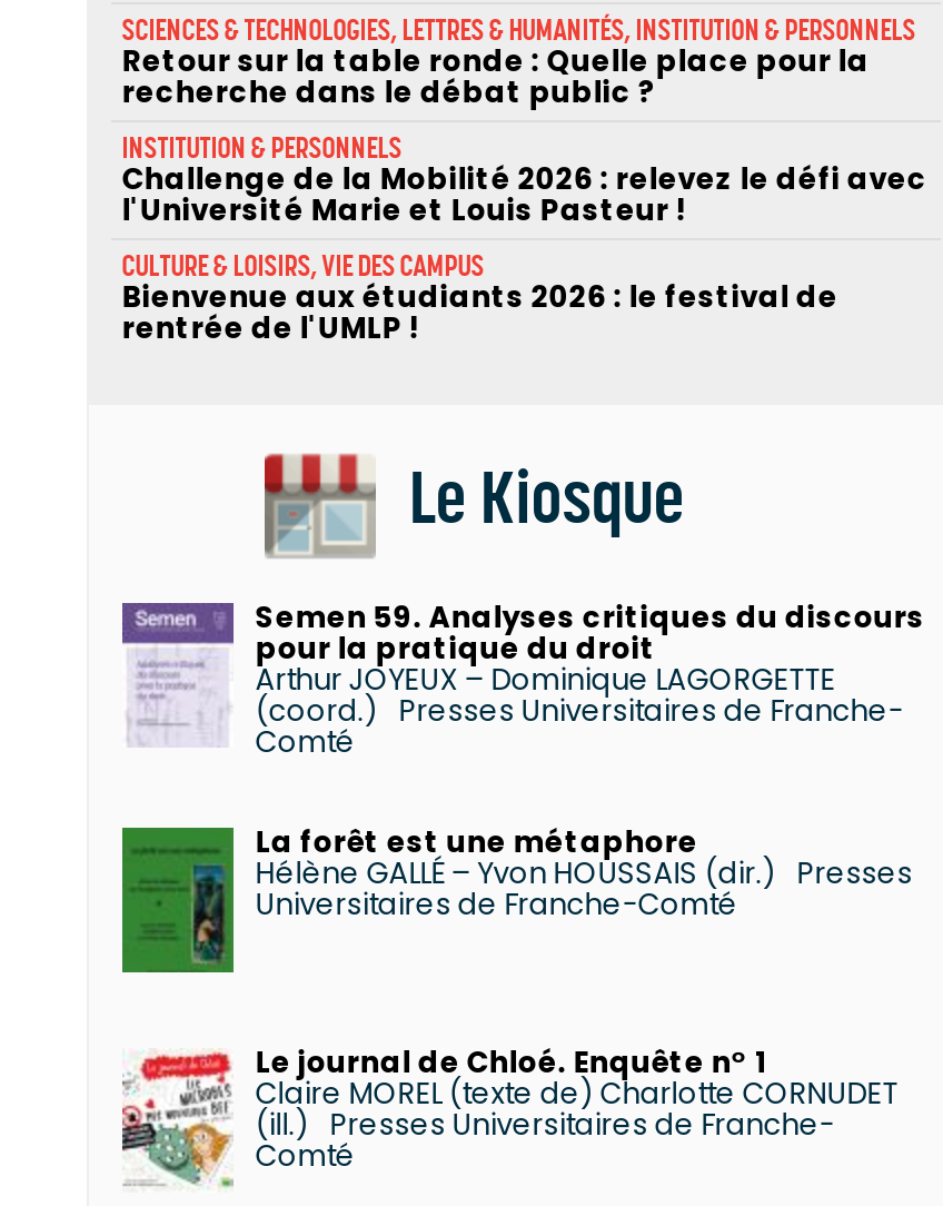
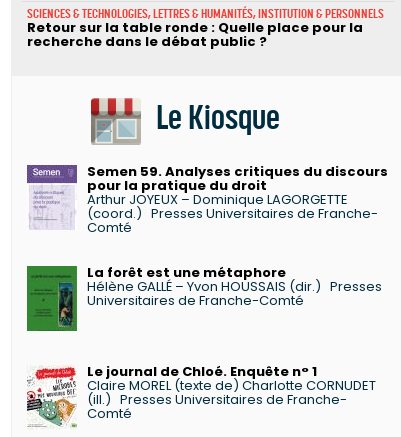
- INSTITUTION & PERSONNELS
- Challenge de la Mobilité 2026 : relevez le défi avec
- l'Université Marie et Louis Pasteur !
- CULTURE & LOISIRS, VIE DES CAMPUS
- Bienvenue aux étudiants 2026 : le festival de
- rentrée de l'UMLP !
